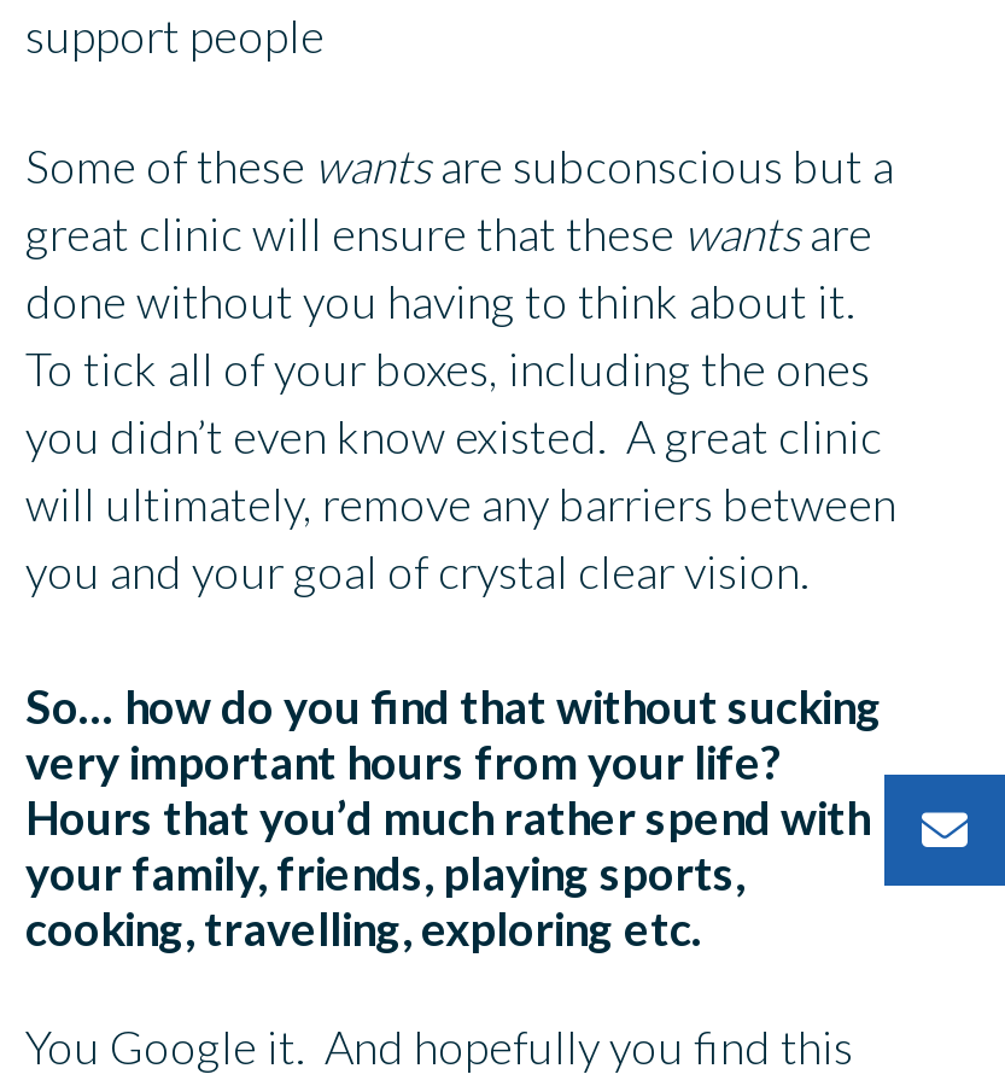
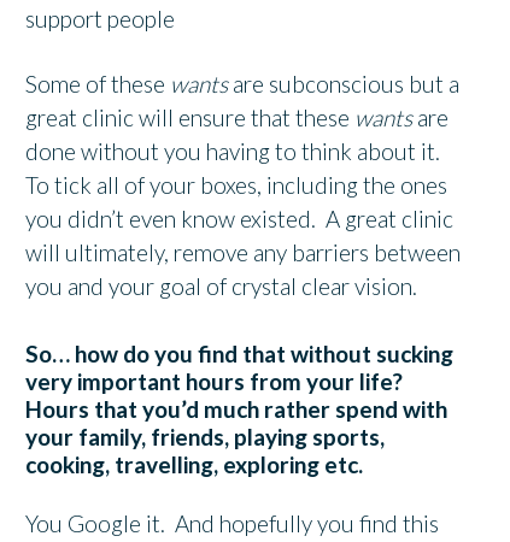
- [image]
